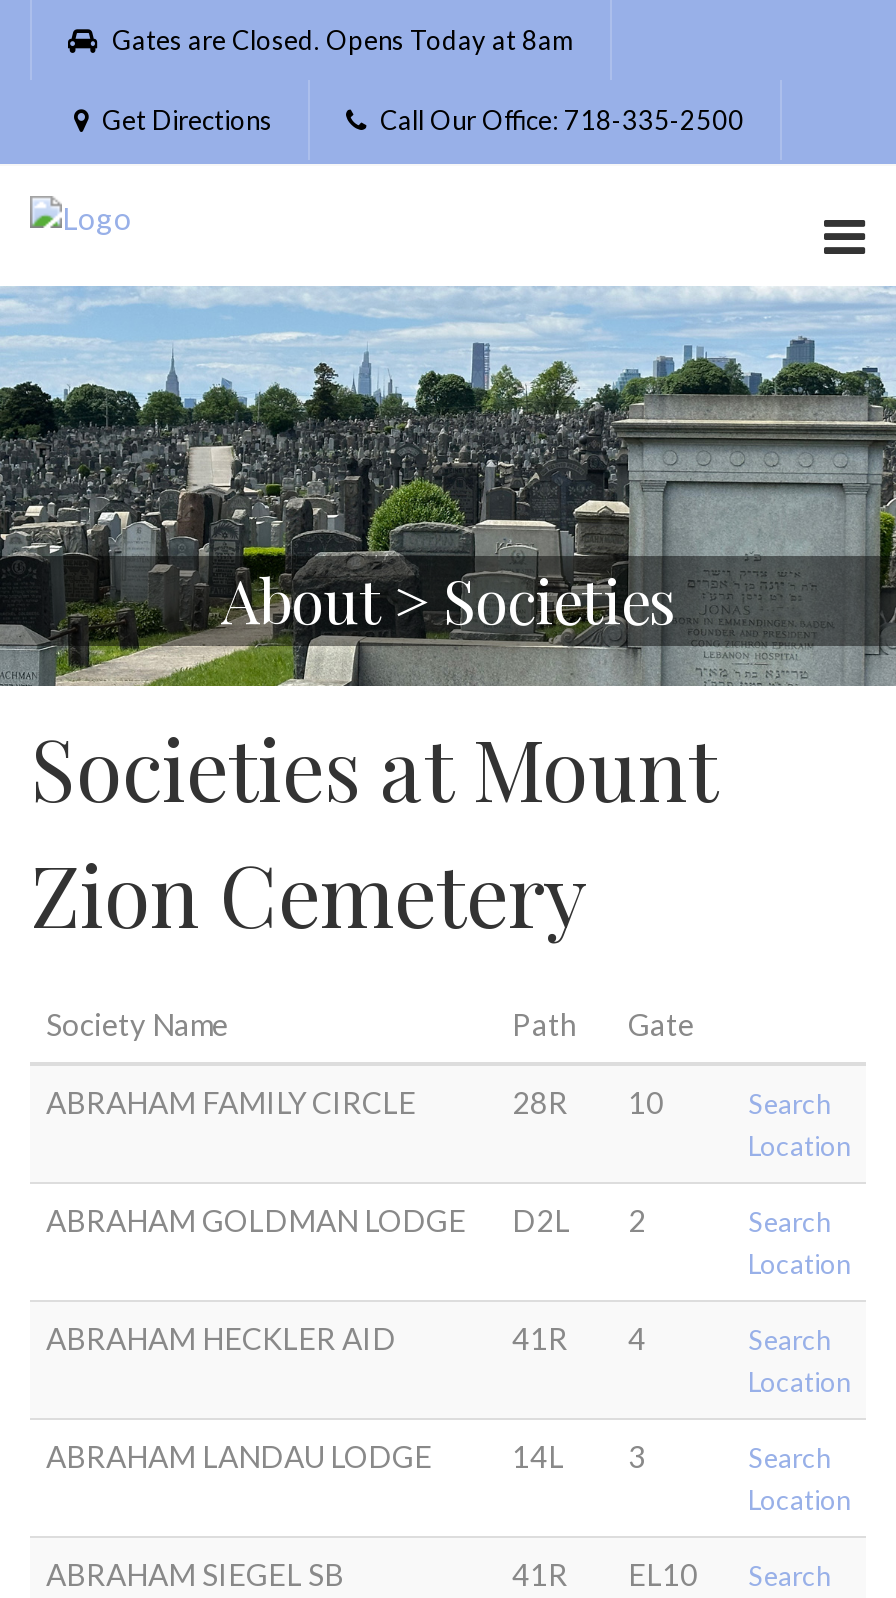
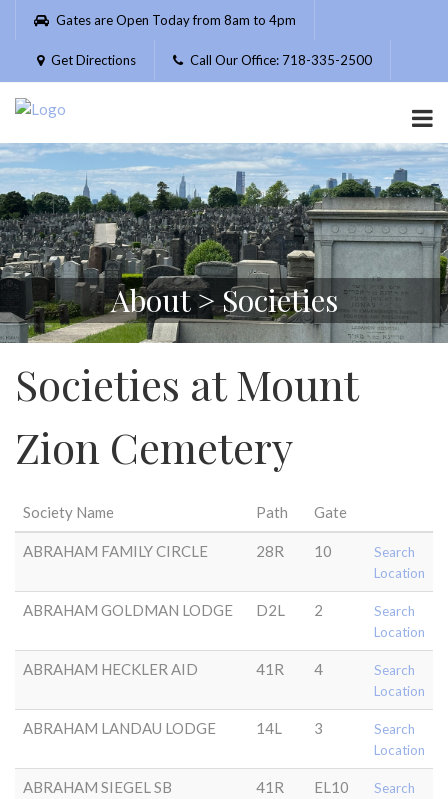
- Gates are Closed. Opens Today at 8am
+ Gates are Open Today from 8am to 4pm
